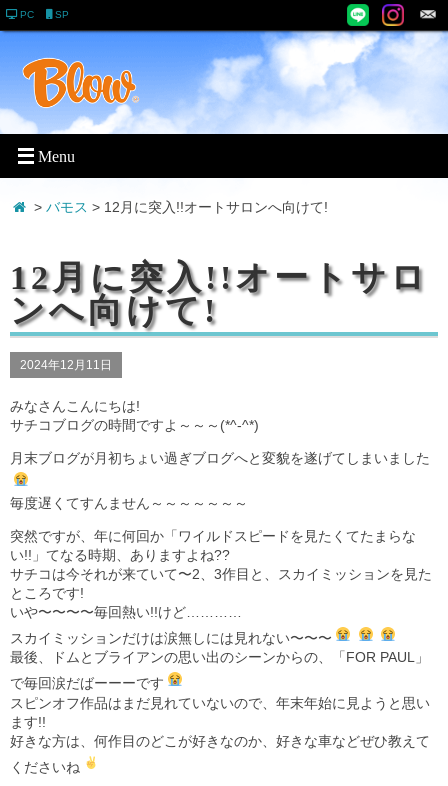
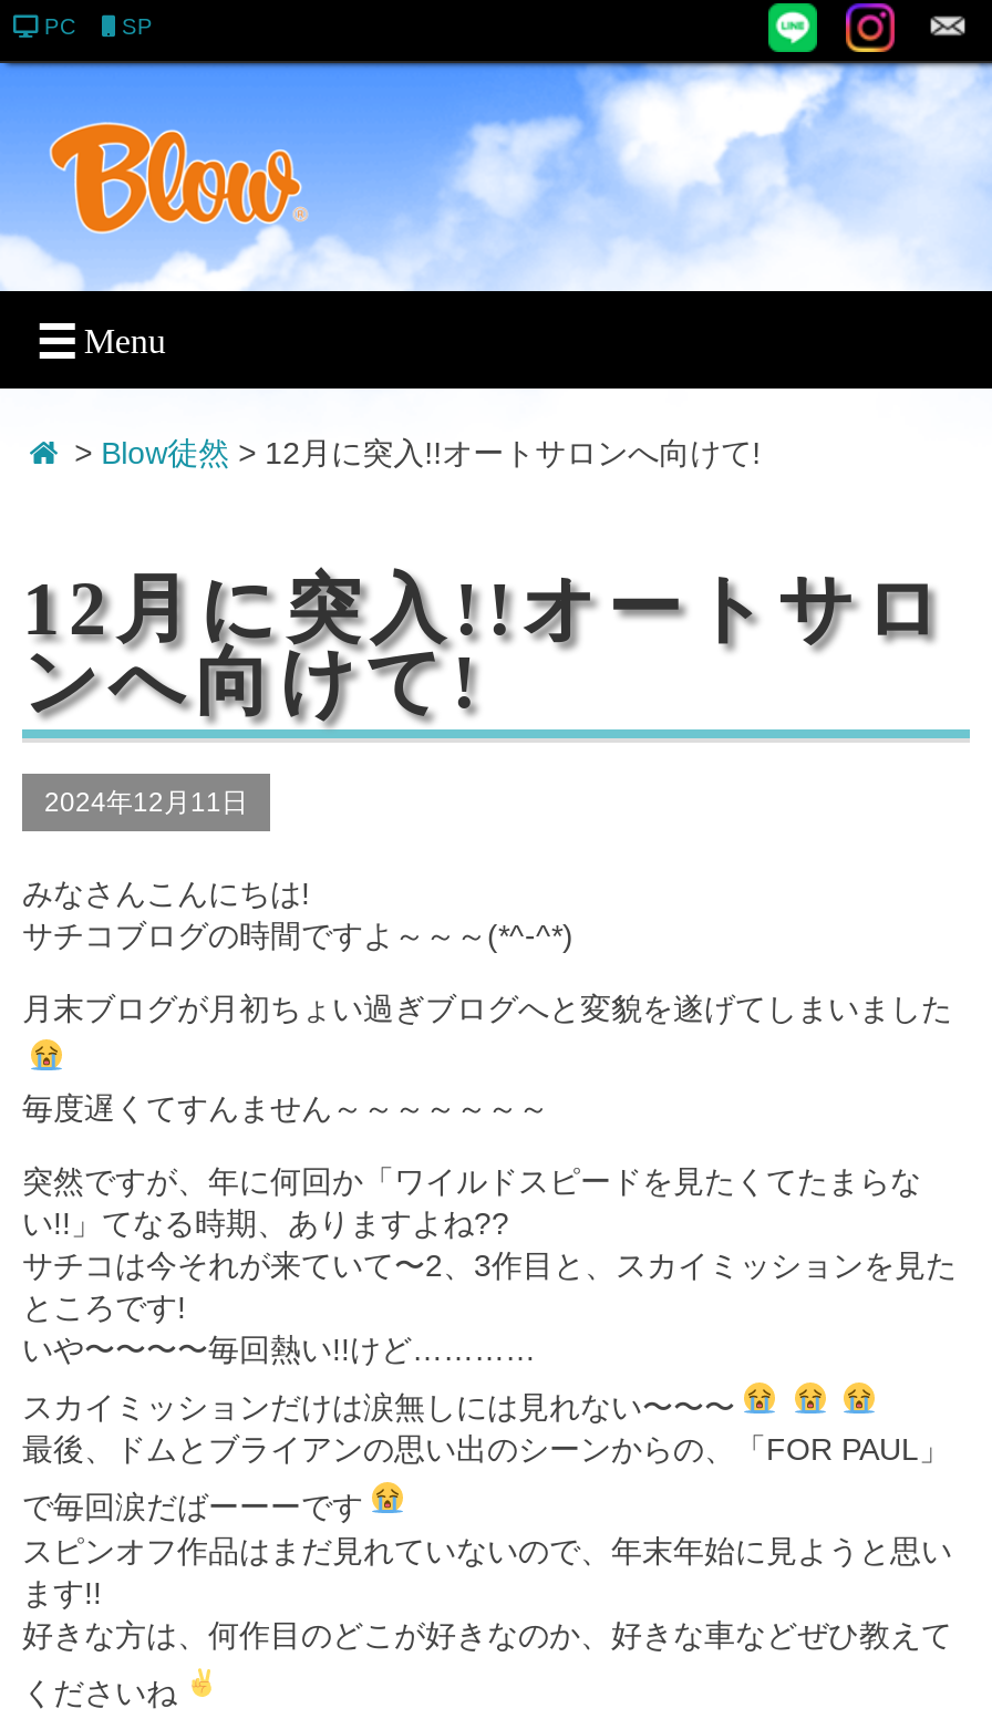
- >バモス> 12月に突入!!オートサロンへ向けて!
+ > Blow徒然> 12月に突入!!オートサロンへ向けて!
